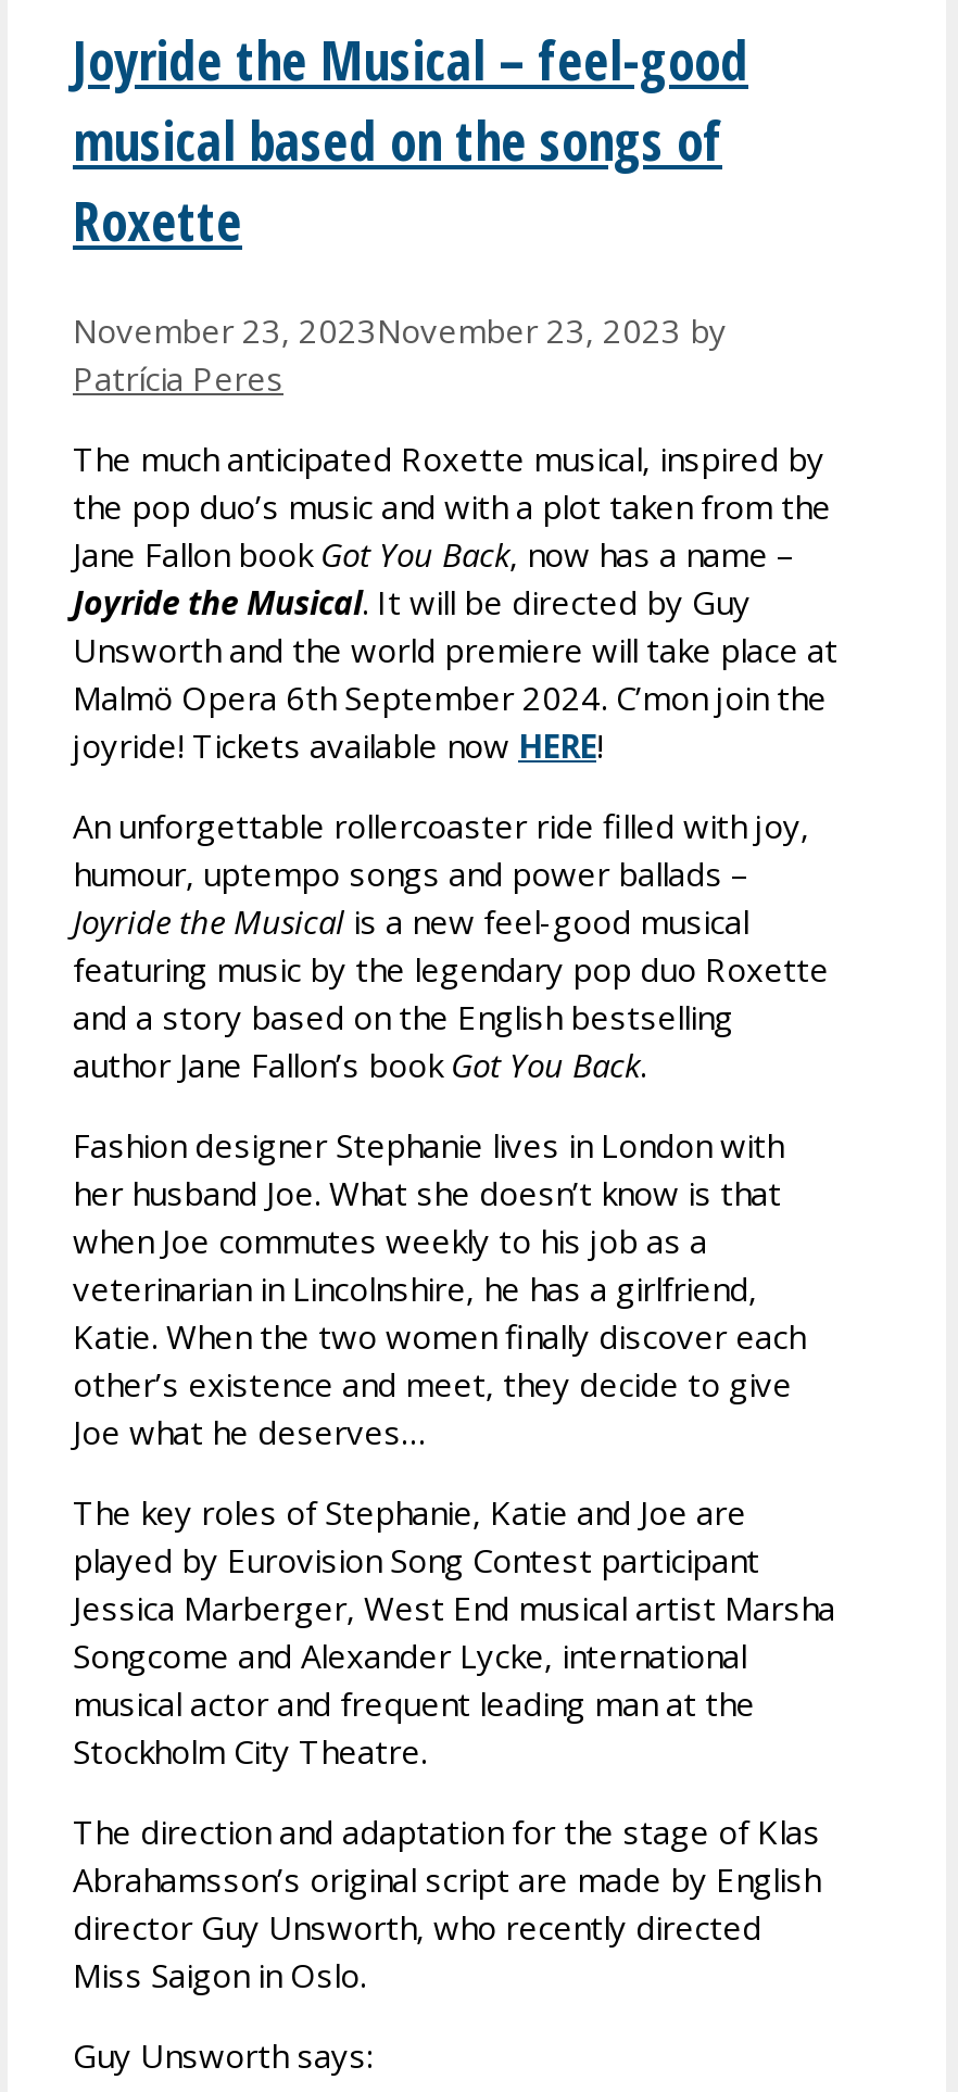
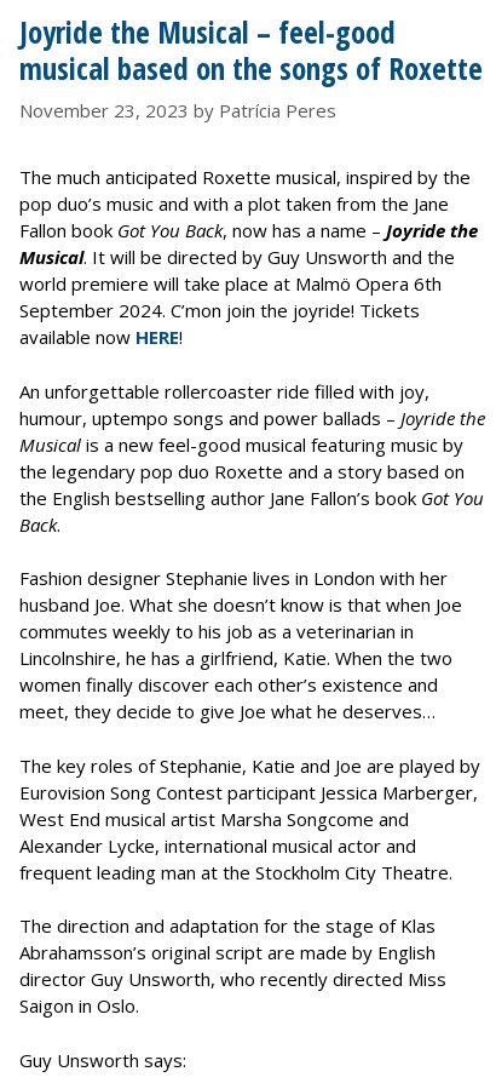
- musical based on the songs of
- Roxette
- November 23, 2023November 23, 2023 by
- Patrícia Peres
- The much anticipated Roxette musical, inspired by
- the pop duo’s music and with a plot taken from the
- Jane Fallon book Got You Back, now has a name –
- Joyride the Musical. It will be directed by Guy
- Unsworth and the world premiere will take place at
- Malmö Opera 6th September 2024. C’mon join the
- joyride! Tickets available now HERE!
+ musical based on the songs of Roxette
+ November 23, 2023 by Patrícia Peres
+ The much anticipated Roxette musical, inspired by the
+ pop duo’s music and with a plot taken from the Jane
+ Fallon book Got You Back, now has a name – Joyride the
+ Musical. It will be directed by Guy Unsworth and the
+ world premiere will take place at Malmö Opera 6th
+ September 2024. C’mon join the joyride! Tickets
+ available now HERE!
